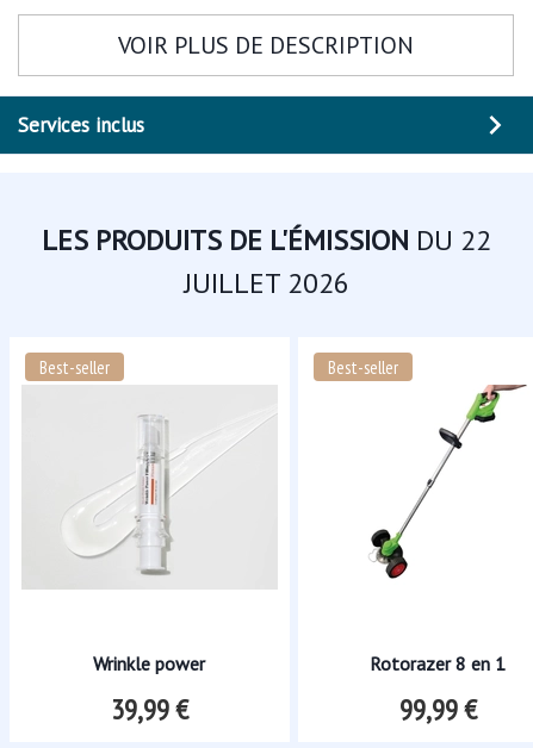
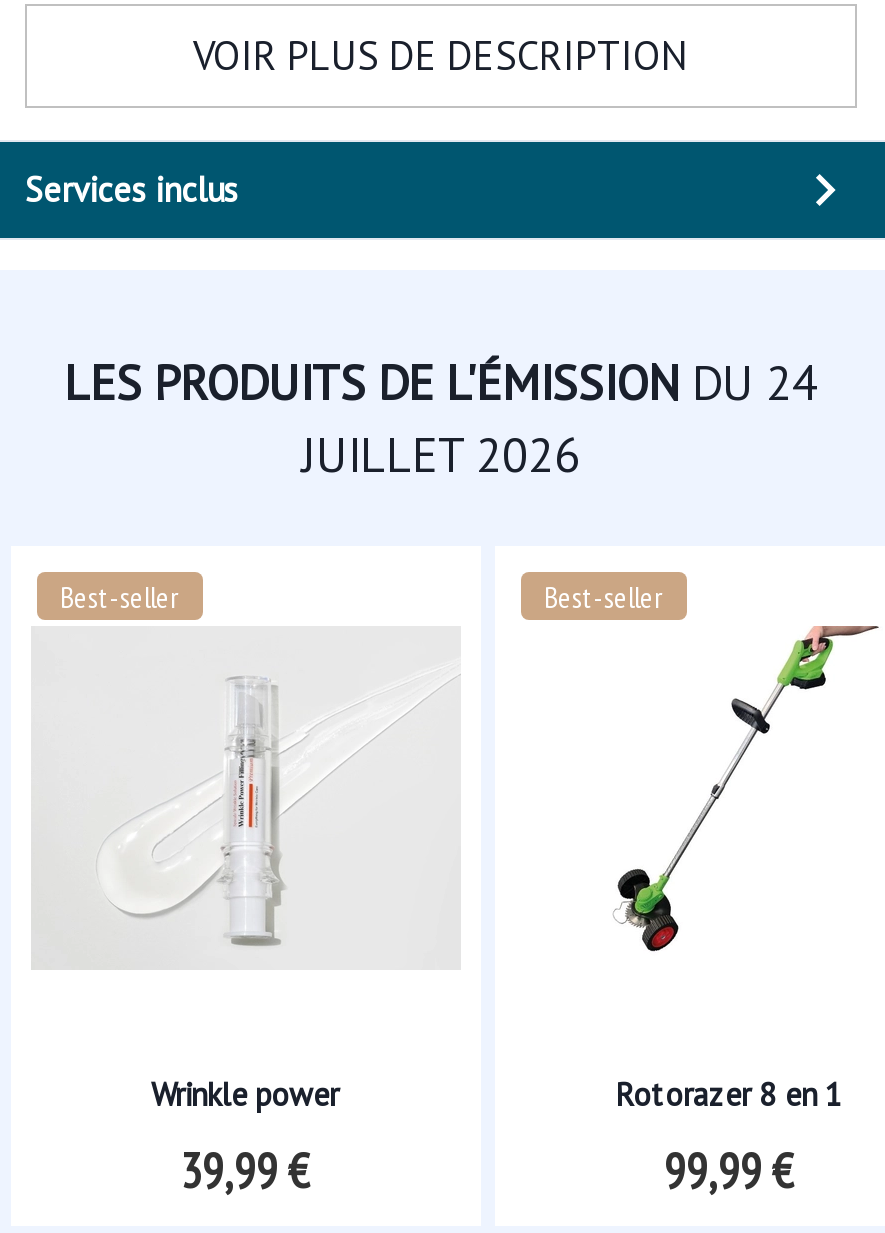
- LES PRODUITS DE L'ÉMISSION DU 22
+ LES PRODUITS DE L'ÉMISSION DU 24
